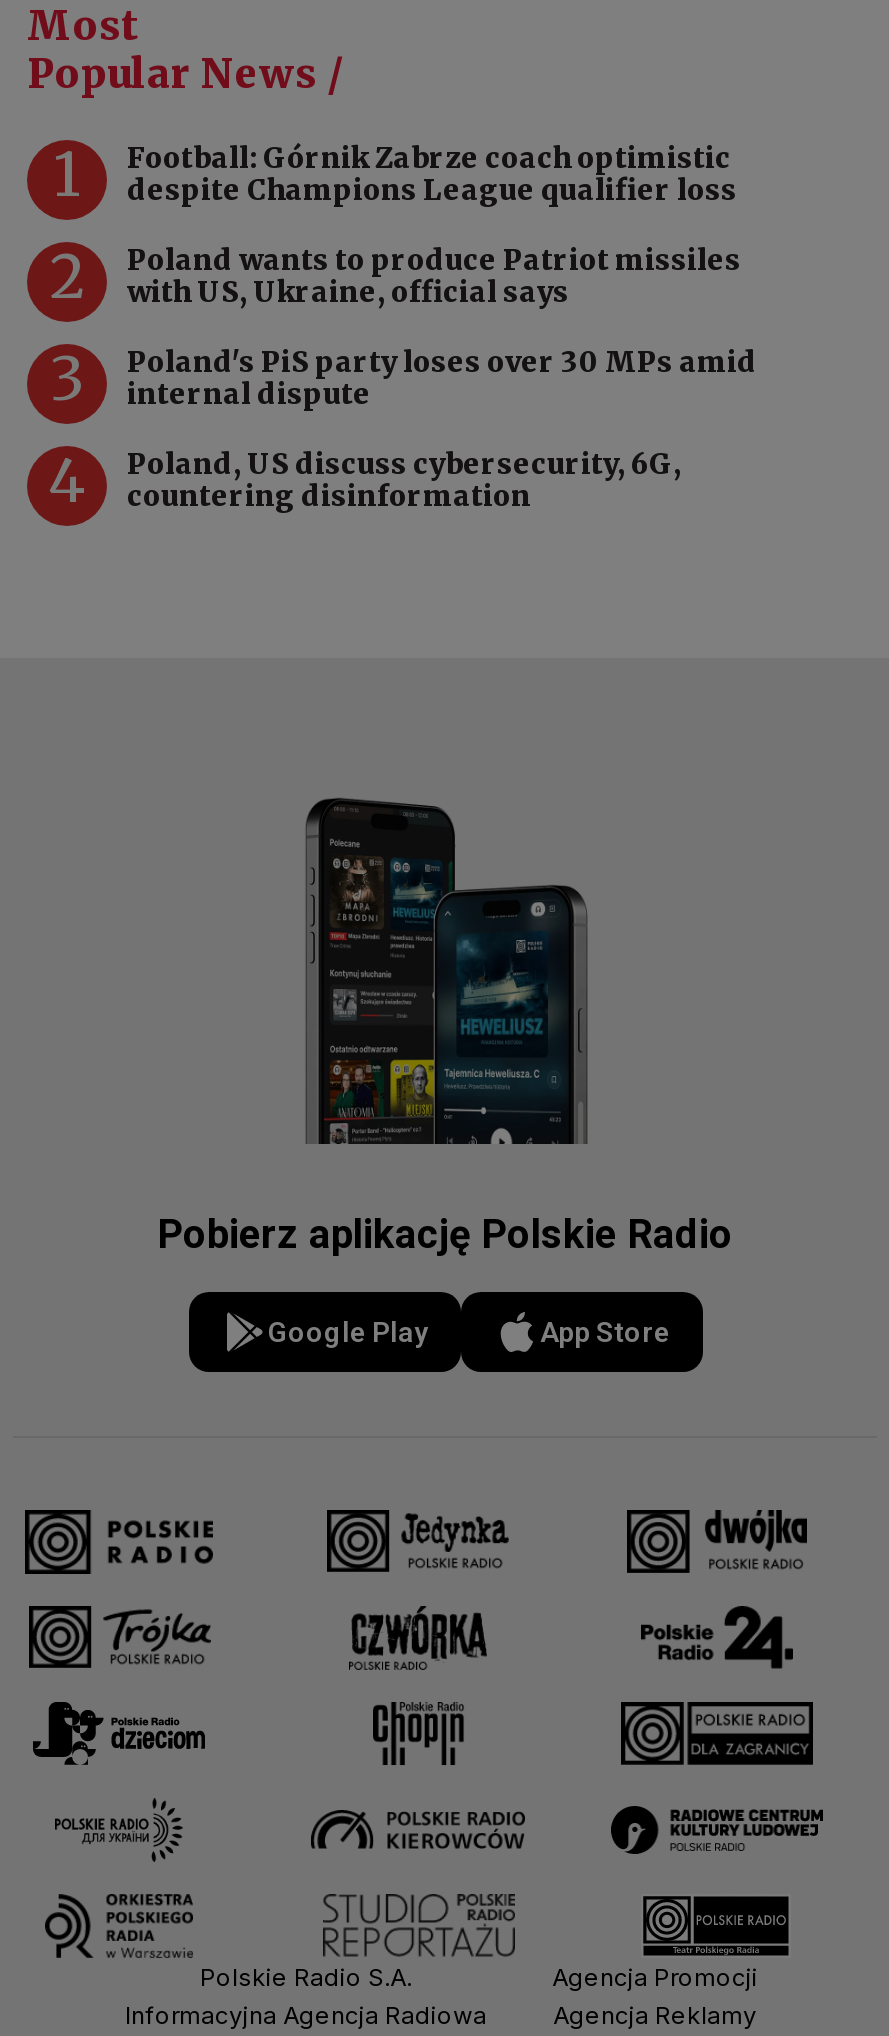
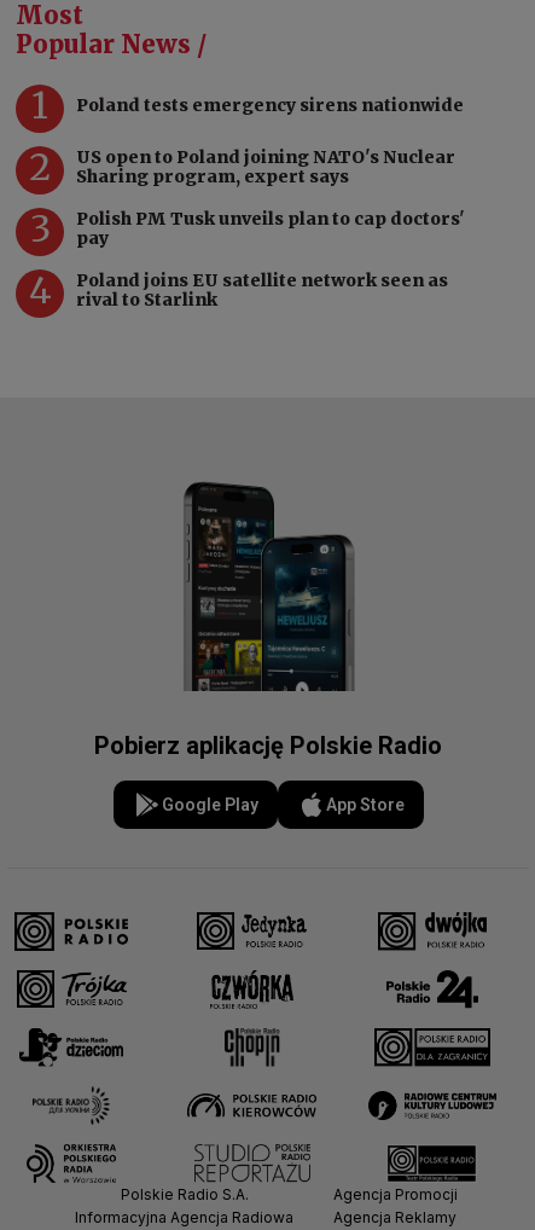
- Football: Górnik Zabrze coach optimistic
- despite Champions League qualifier loss
+ Poland tests emergency sirens nationwide

- Poland wants to produce Patriot missiles
- with US, Ukraine, official says
+ US open to Poland joining NATO's Nuclear
+ Sharing program, expert says

- Poland's PiS party loses over 30 MPs amid
- internal dispute
+ Polish PM Tusk unveils plan to cap doctors'
+ pay

- Poland, US discuss cybersecurity, 6G,
- countering disinformation
+ Poland joins EU satellite network seen as
+ rival to Starlink
